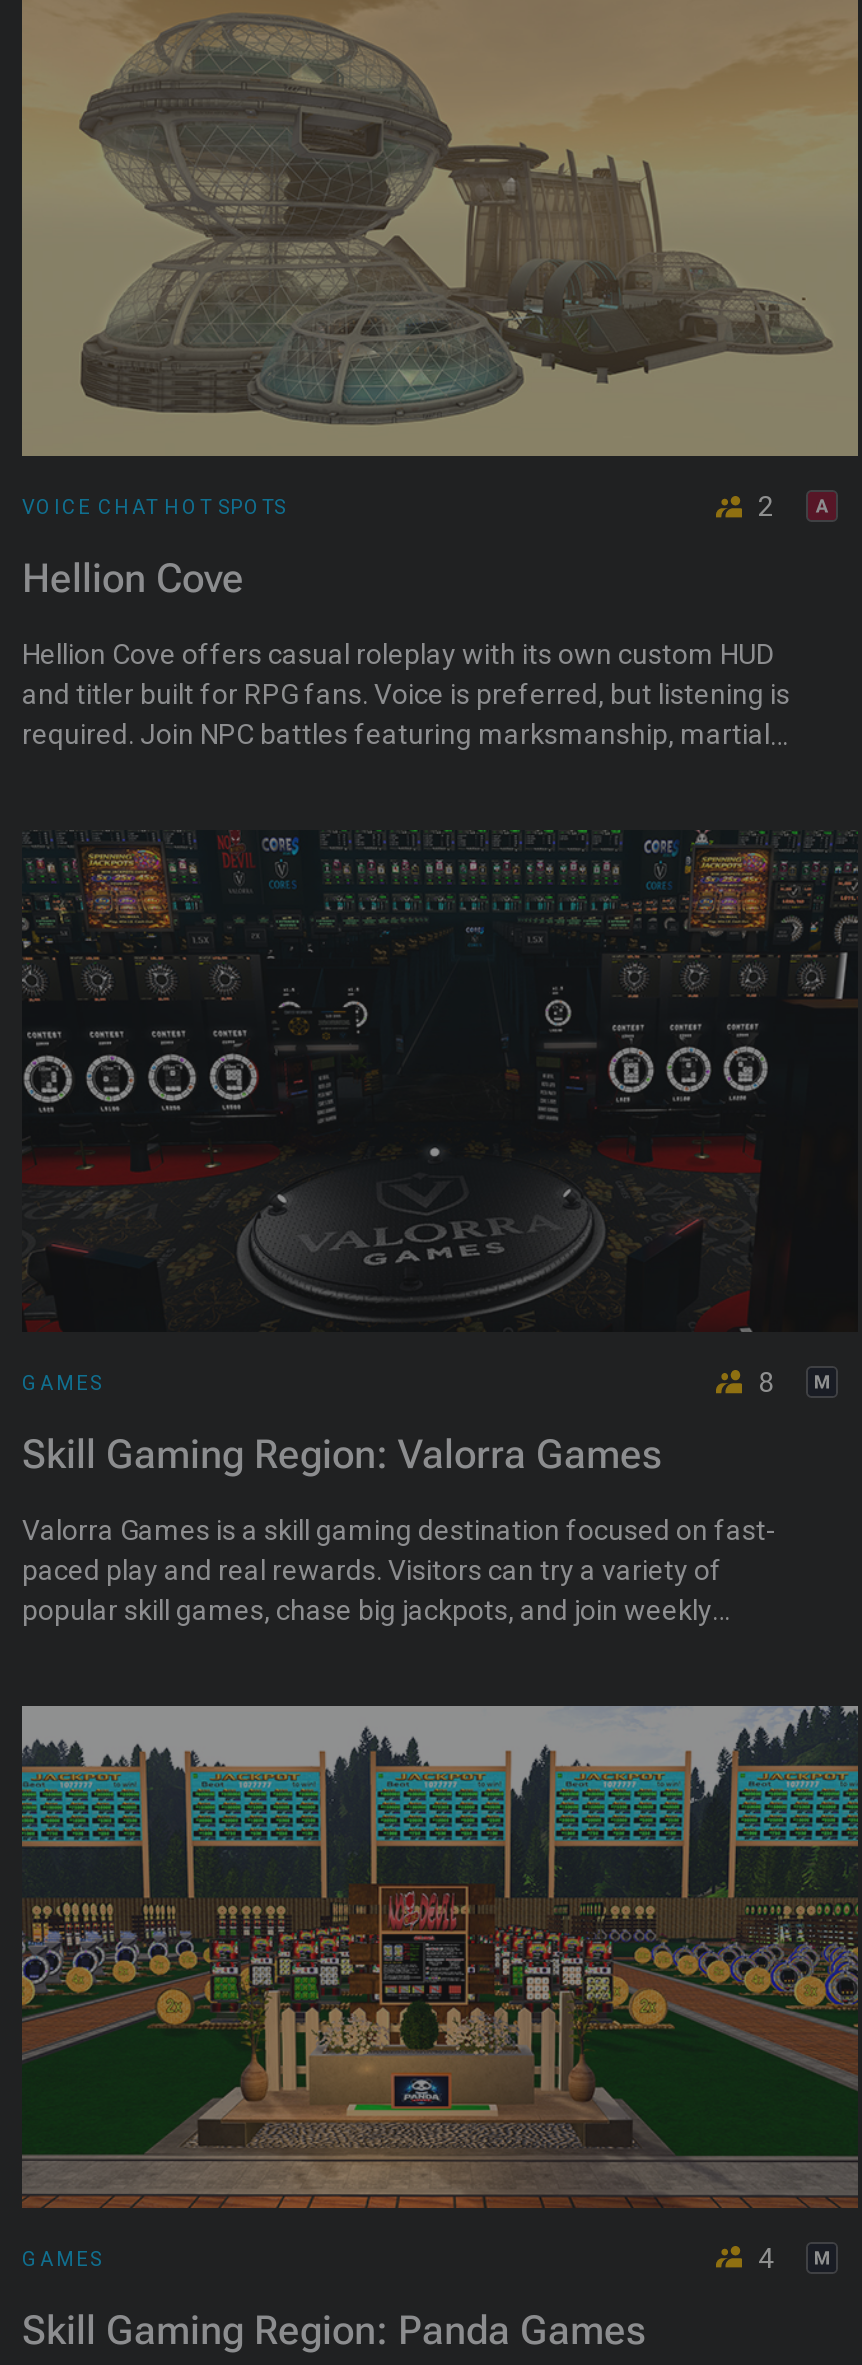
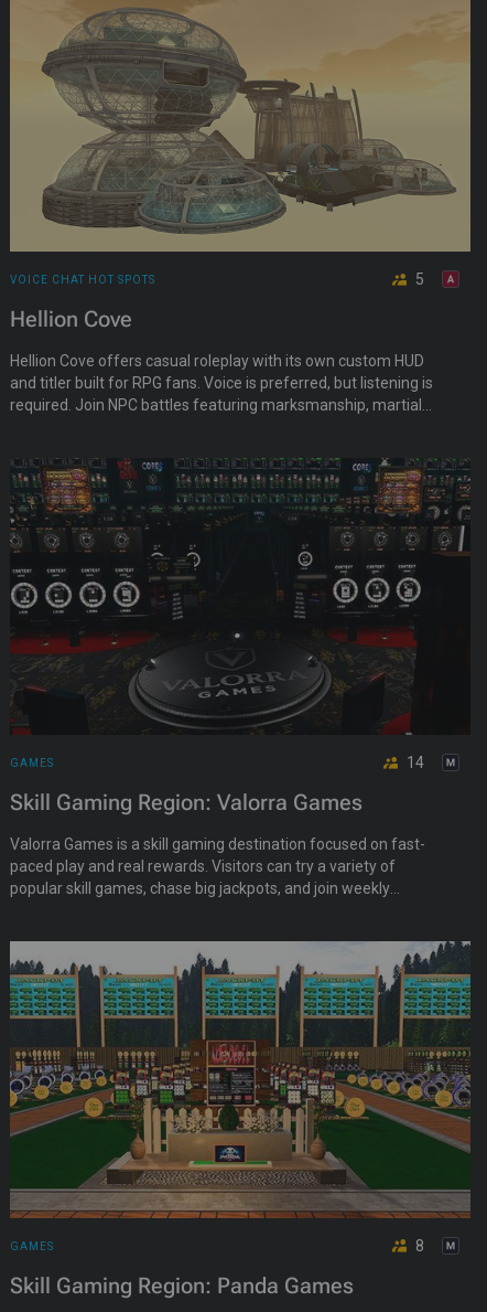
- 2
+ 5

- 8
+ 14

- 4
+ 8
